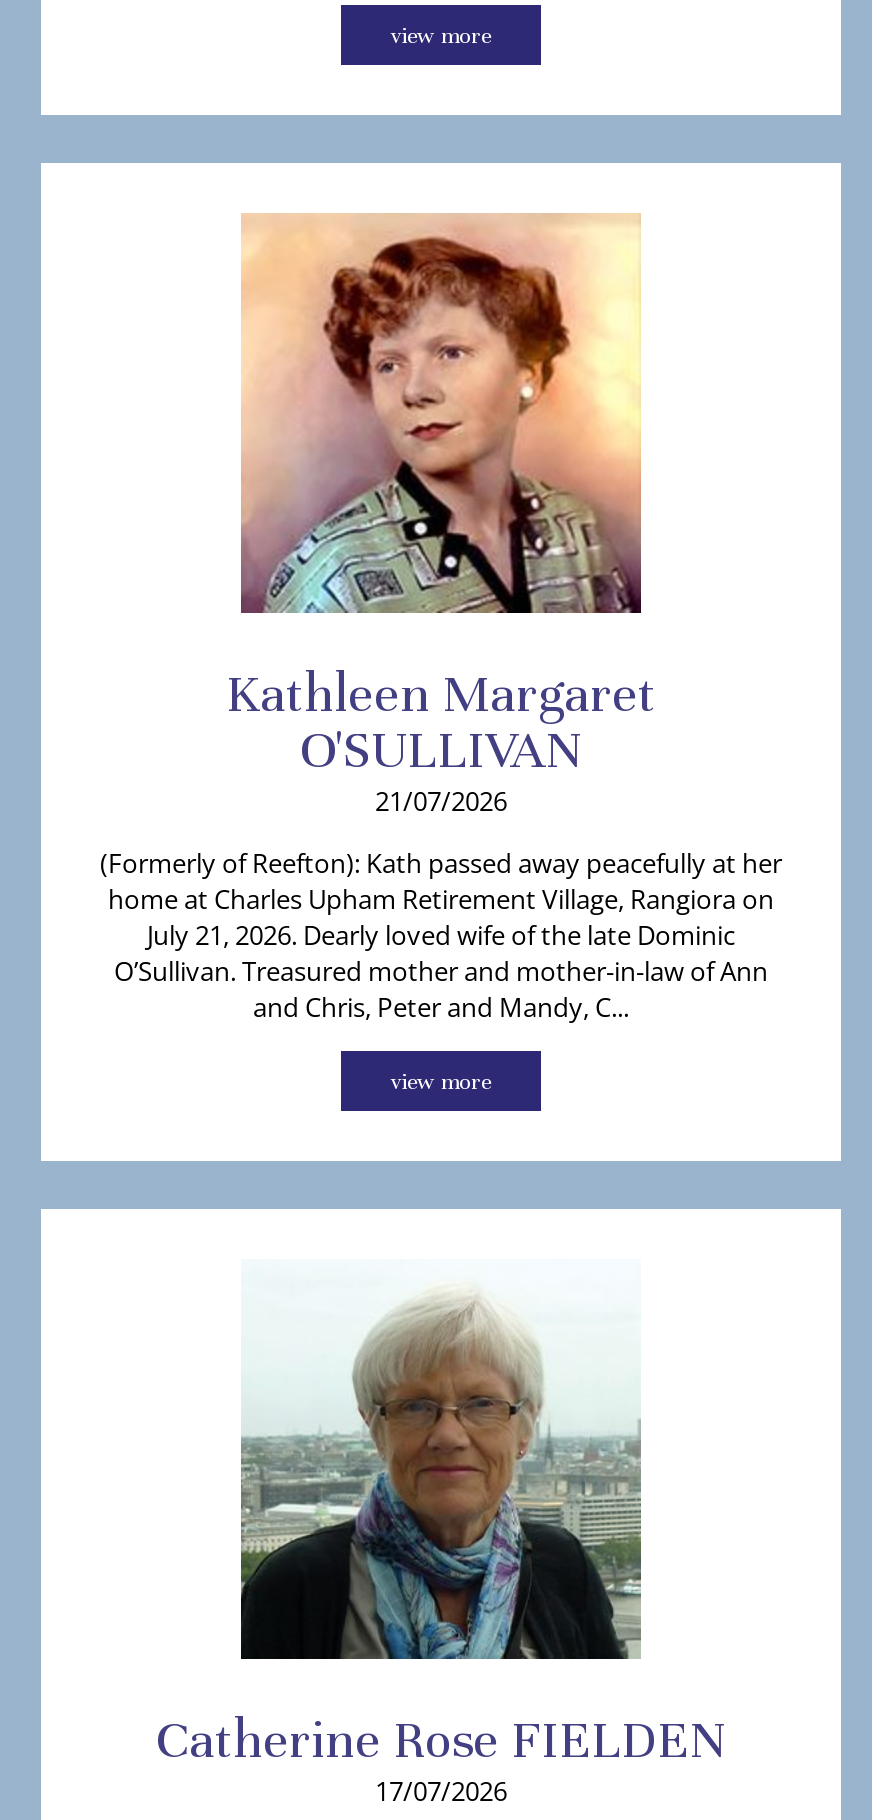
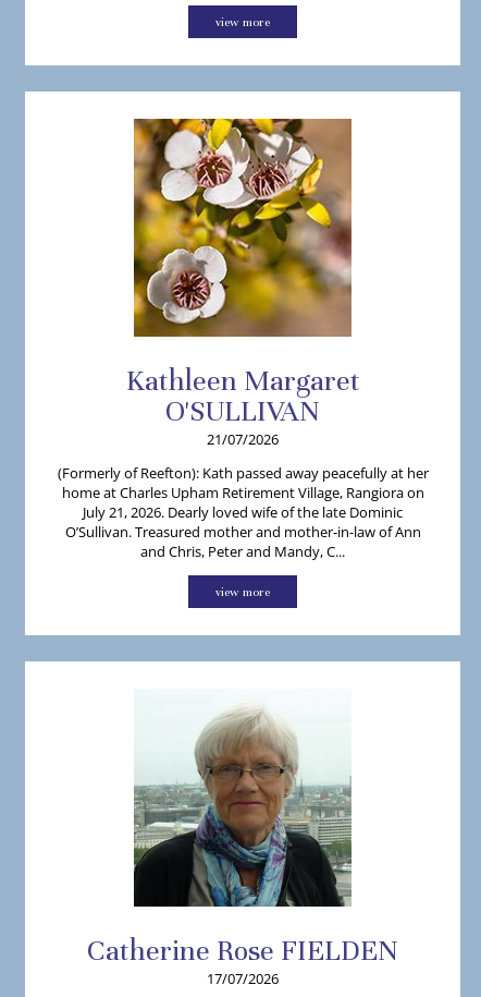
- [image]
+ [image]
